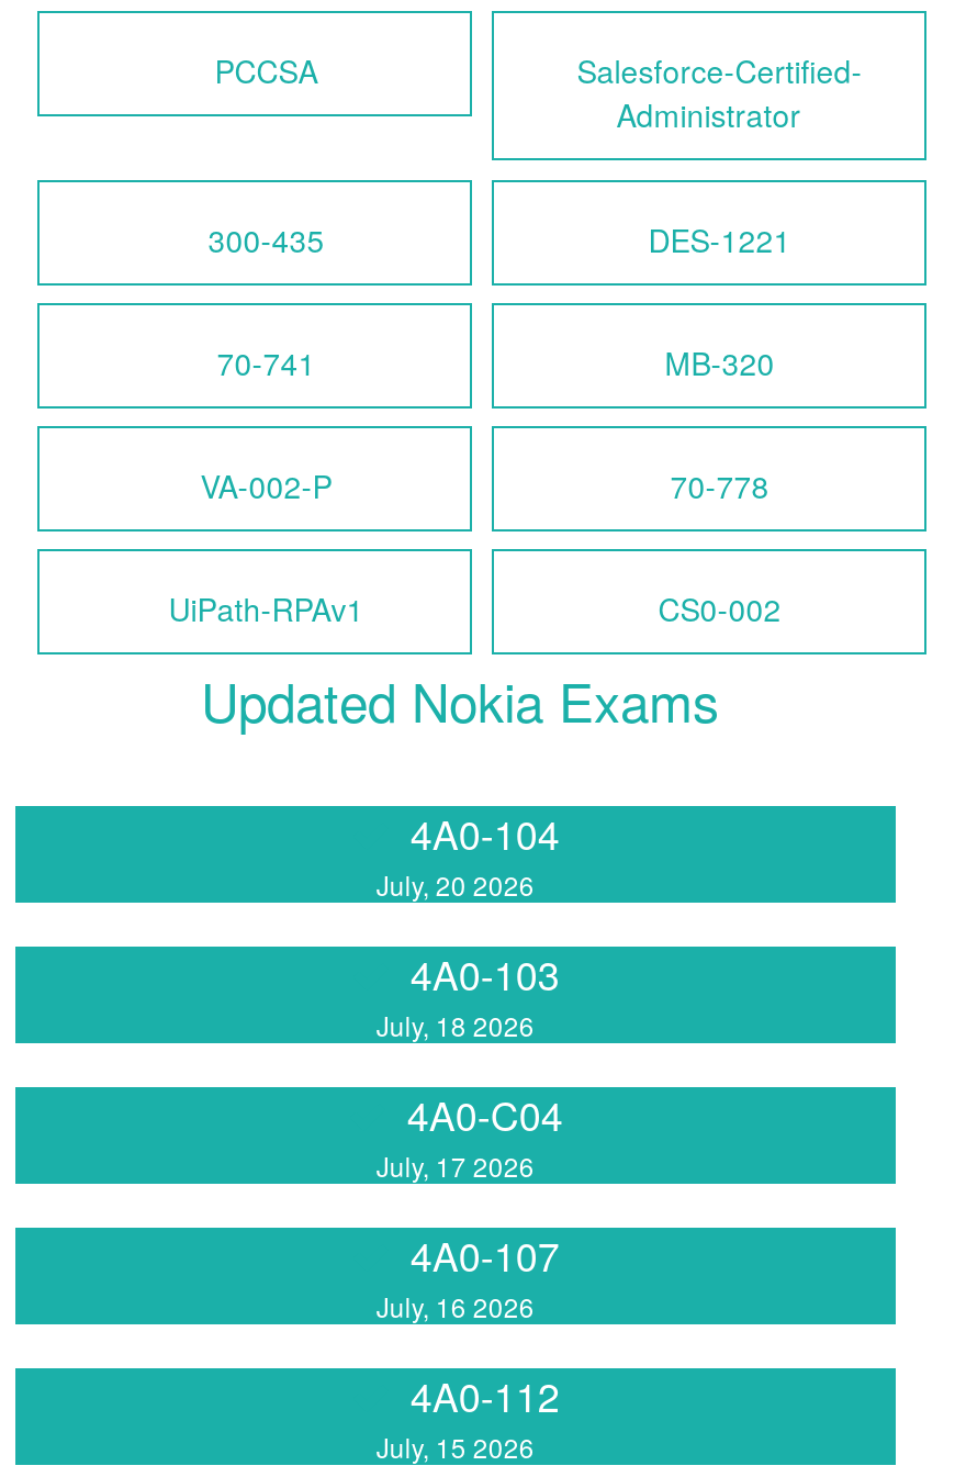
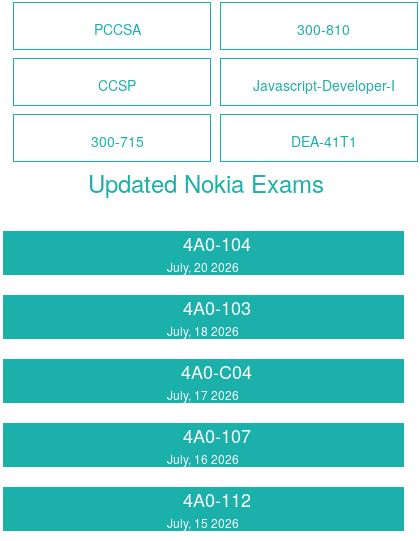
- Salesforce-Certified-
- Administrator
- 300-435
- DES-1221
- 70-741
- MB-320
- VA-002-P
- 70-778
- UiPath-RPAv1
- CS0-002
+ 300-810
+ CCSP
+ Javascript-Developer-I
+ 300-715
+ DEA-41T1
